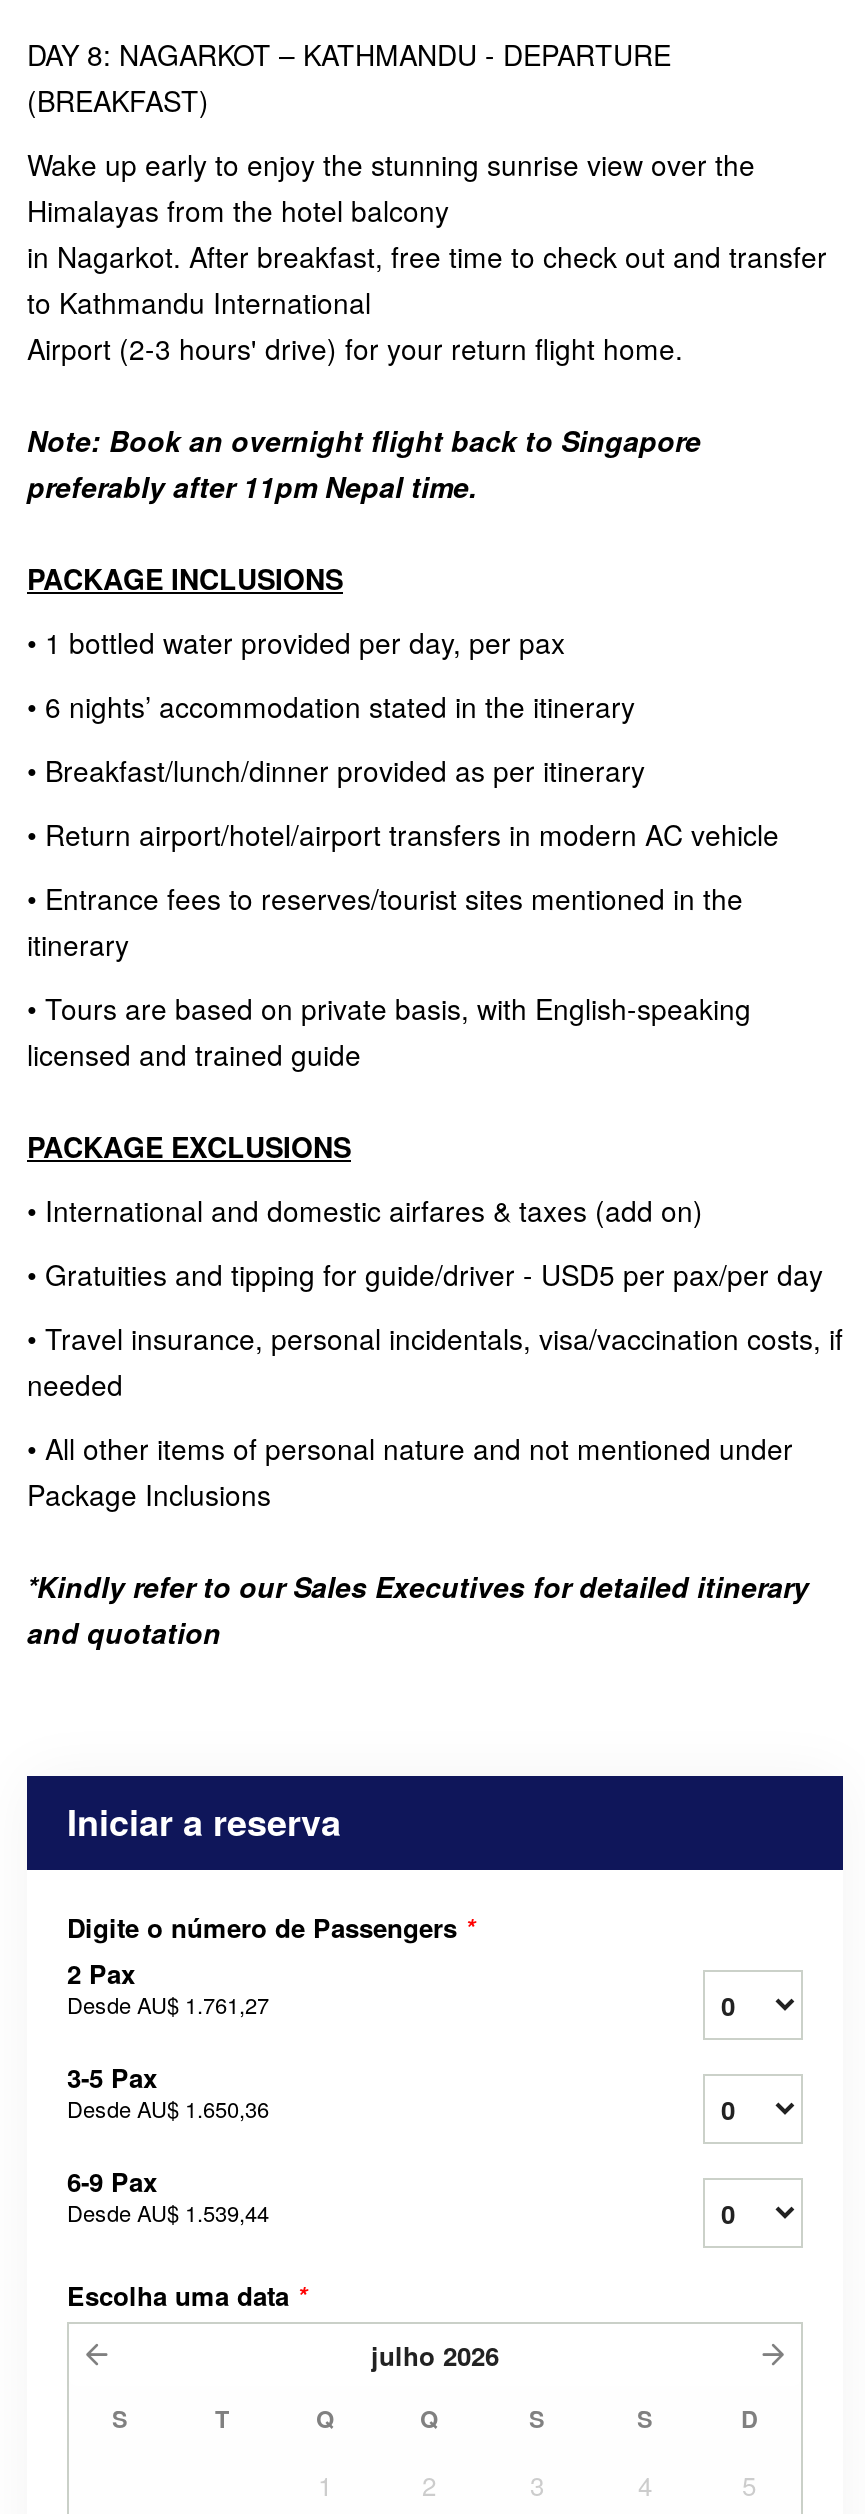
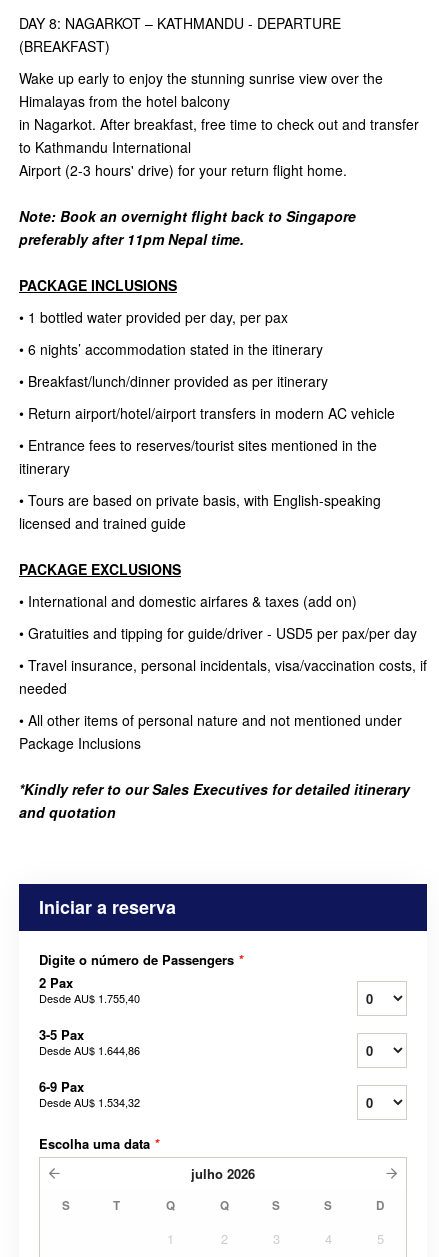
- Desde AU$ 1.761,27
+ Desde AU$ 1.755,40

- Desde AU$ 1.650,36
+ Desde AU$ 1.644,86

- Desde AU$ 1.539,44
+ Desde AU$ 1.534,32
